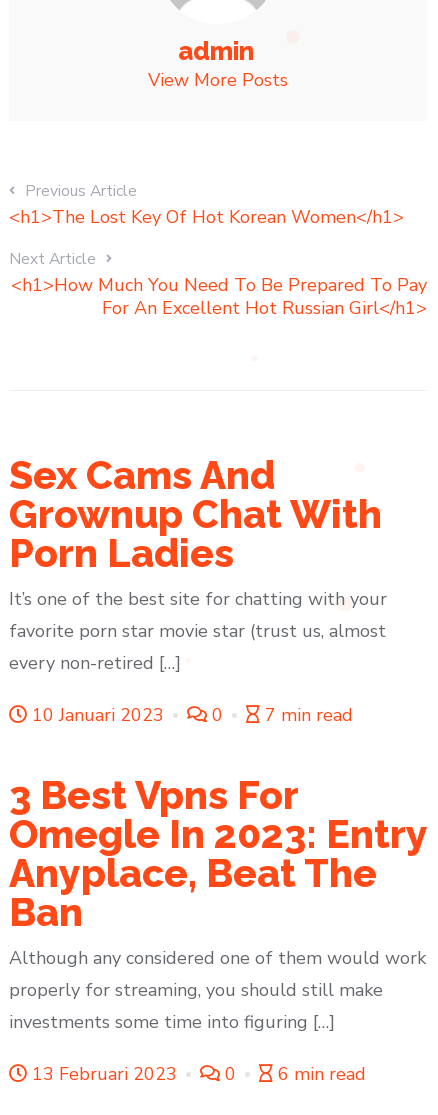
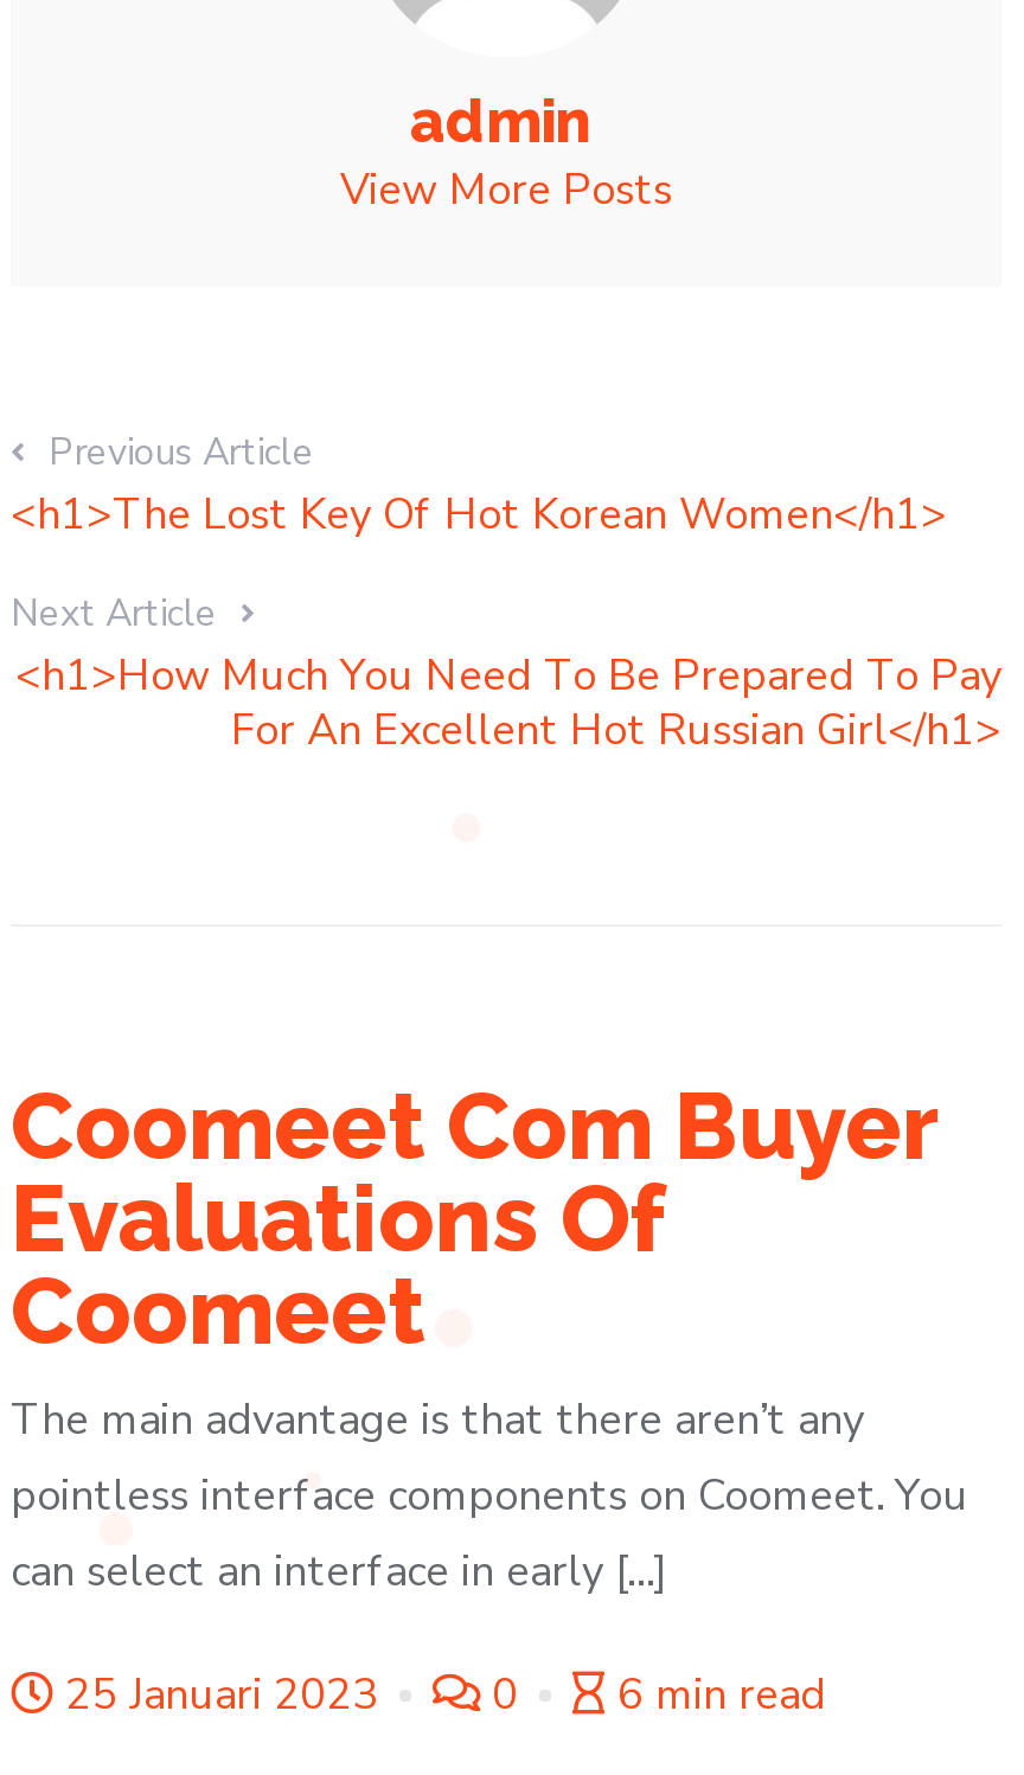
- Sex Cams And
- Grownup Chat With
- Porn Ladies
- It’s one of the best site for chatting with your
- favorite porn star movie star (trust us, almost
- every non-retired […]
- 10 Januari 2023
- 0
- 7 min read
- 3 Best Vpns For
- Omegle In 2023: Entry
- Anyplace, Beat The
- Ban
- Although any considered one of them would work
- properly for streaming, you should still make
- investments some time into figuring […]
- 13 Februari 2023
+ Coomeet Com Buyer
+ Evaluations Of
+ Coomeet
+ The main advantage is that there aren’t any
+ pointless interface components on Coomeet. You
+ can select an interface in early […]
+ 25 Januari 2023
